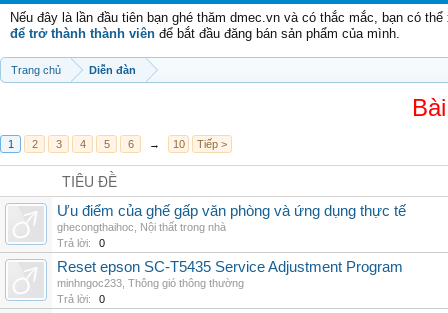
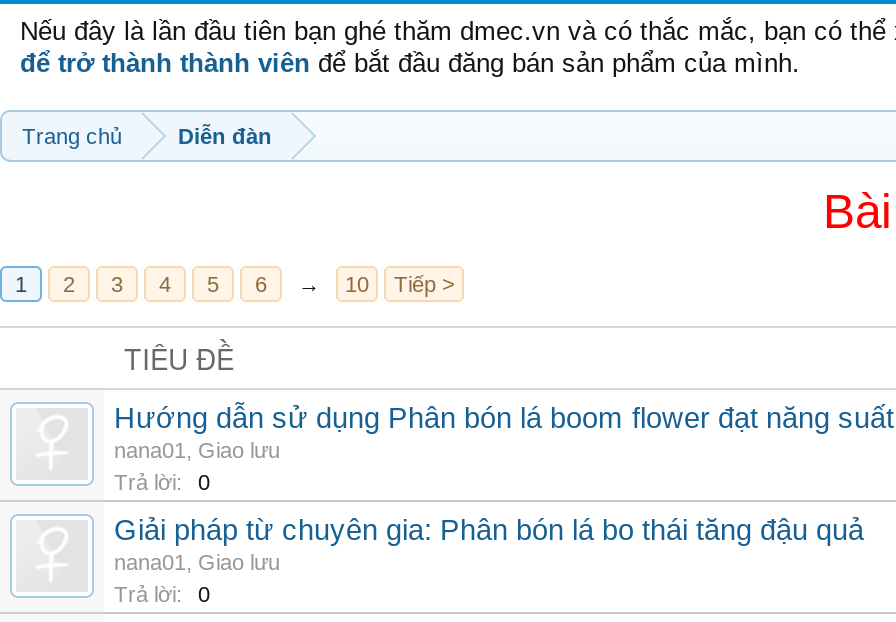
- Ưu điểm của ghế gấp văn phòng và ứng dụng thực tế
- ghecongthaihoc, Nội thất trong nhà
+ Hướng dẫn sử dụng Phân bón lá boom flower đạt năng suất
+ nana01, Giao lưu

- Reset epson SC-T5435 Service Adjustment Program
- minhngoc233, Thông gió thông thường
+ Giải pháp từ chuyên gia: Phân bón lá bo thái tăng đậu quả
+ nana01, Giao lưu
